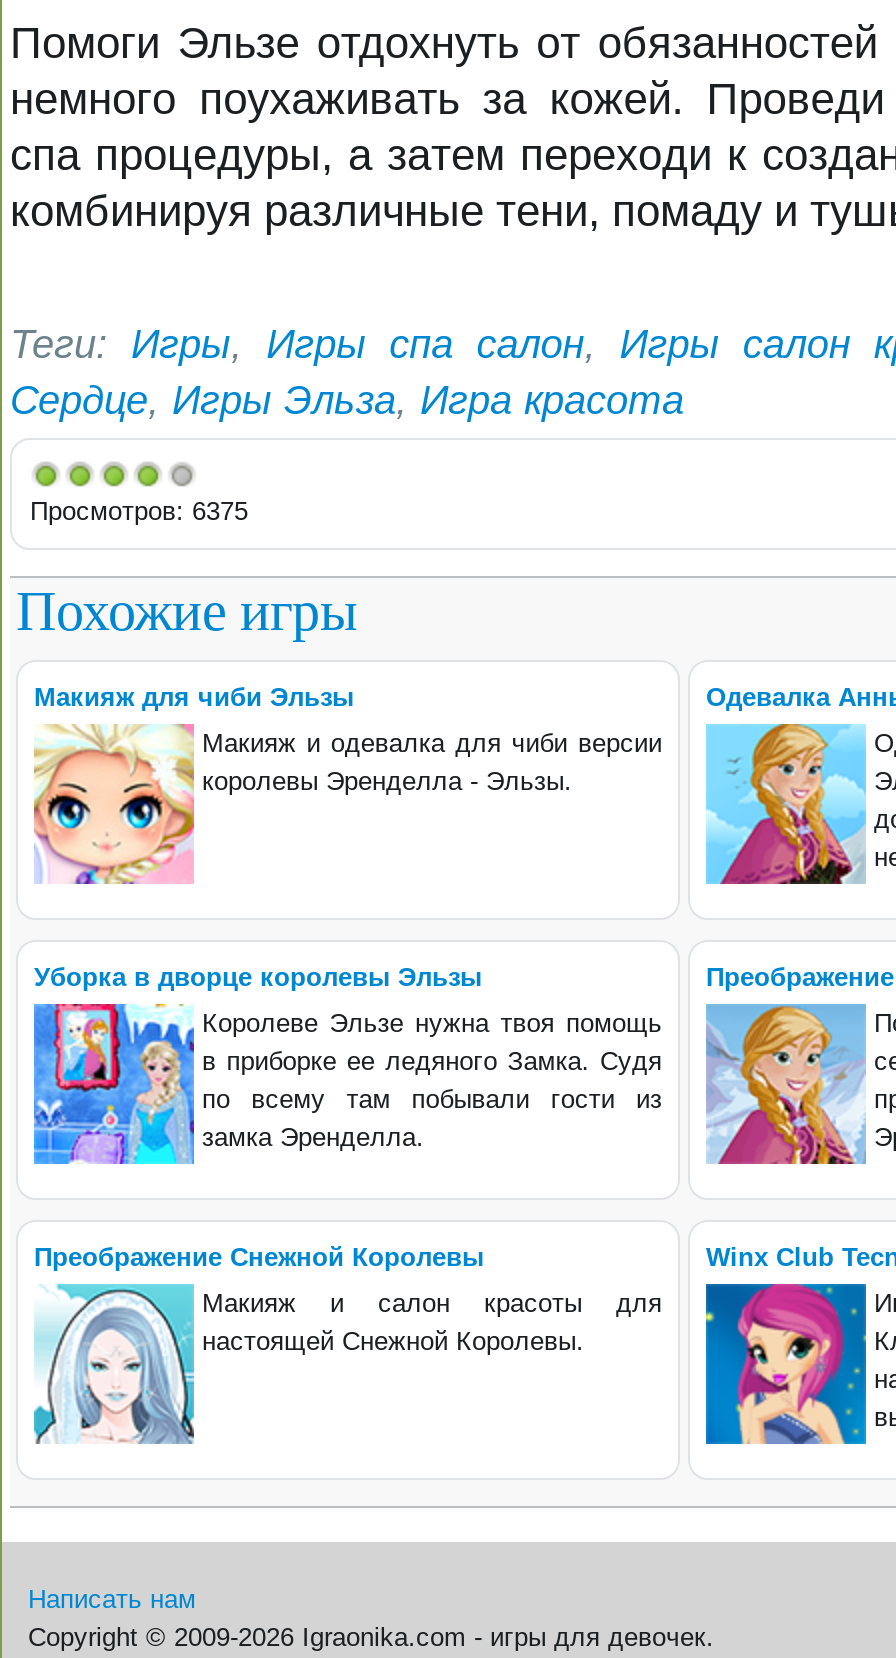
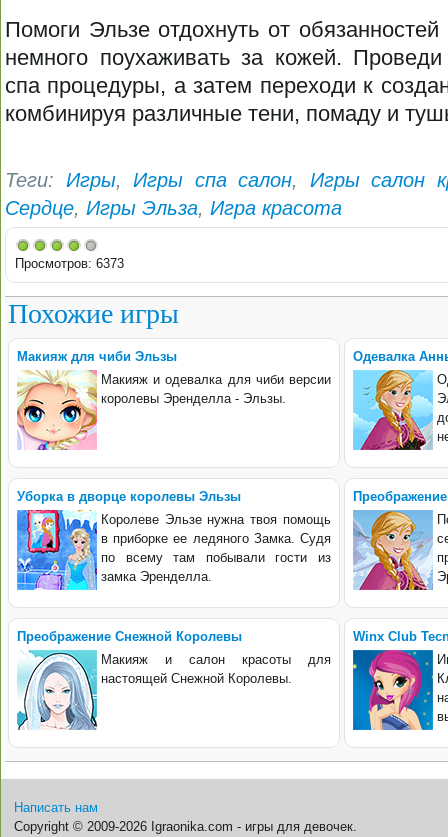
- Просмотров: 6375
+ Просмотров: 6373
